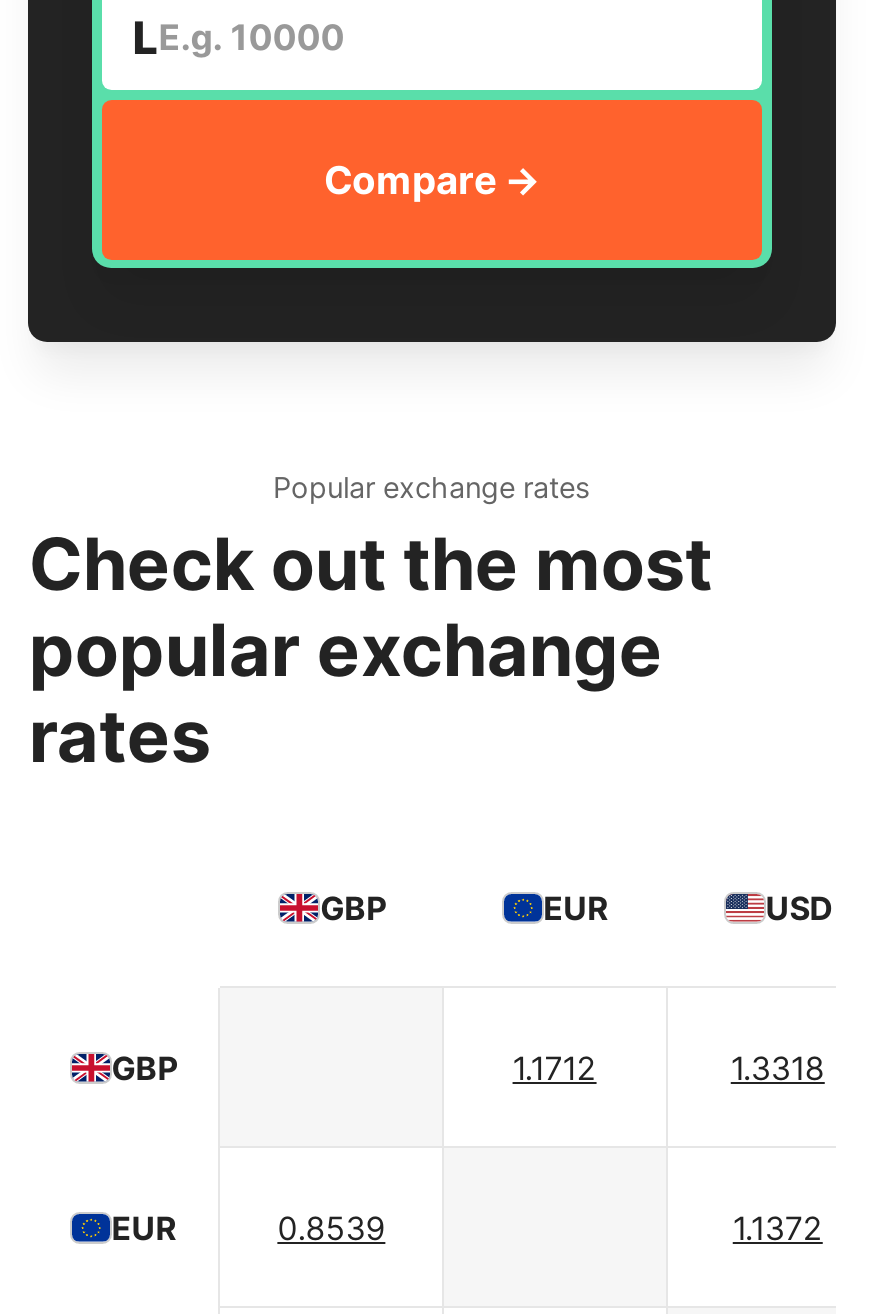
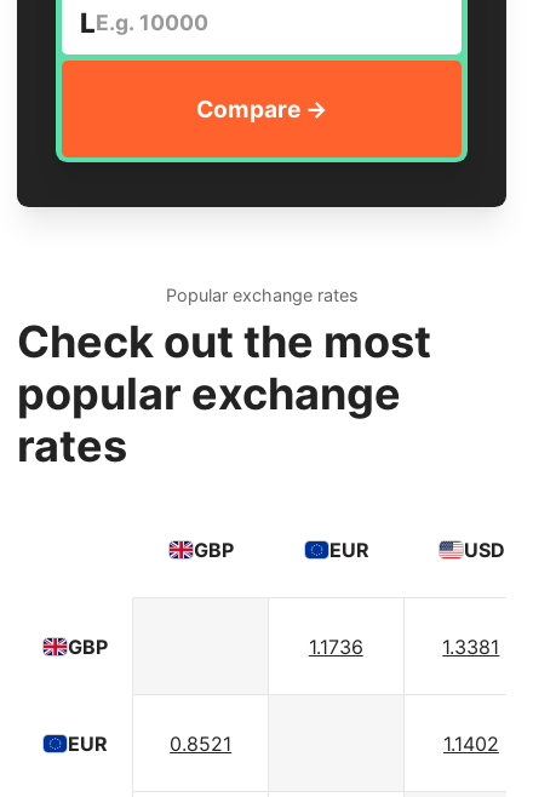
- 1.1712
+ 1.1736

- 1.3318
+ 1.3381

- 0.8539
+ 0.8521

- 1.1372
+ 1.1402
